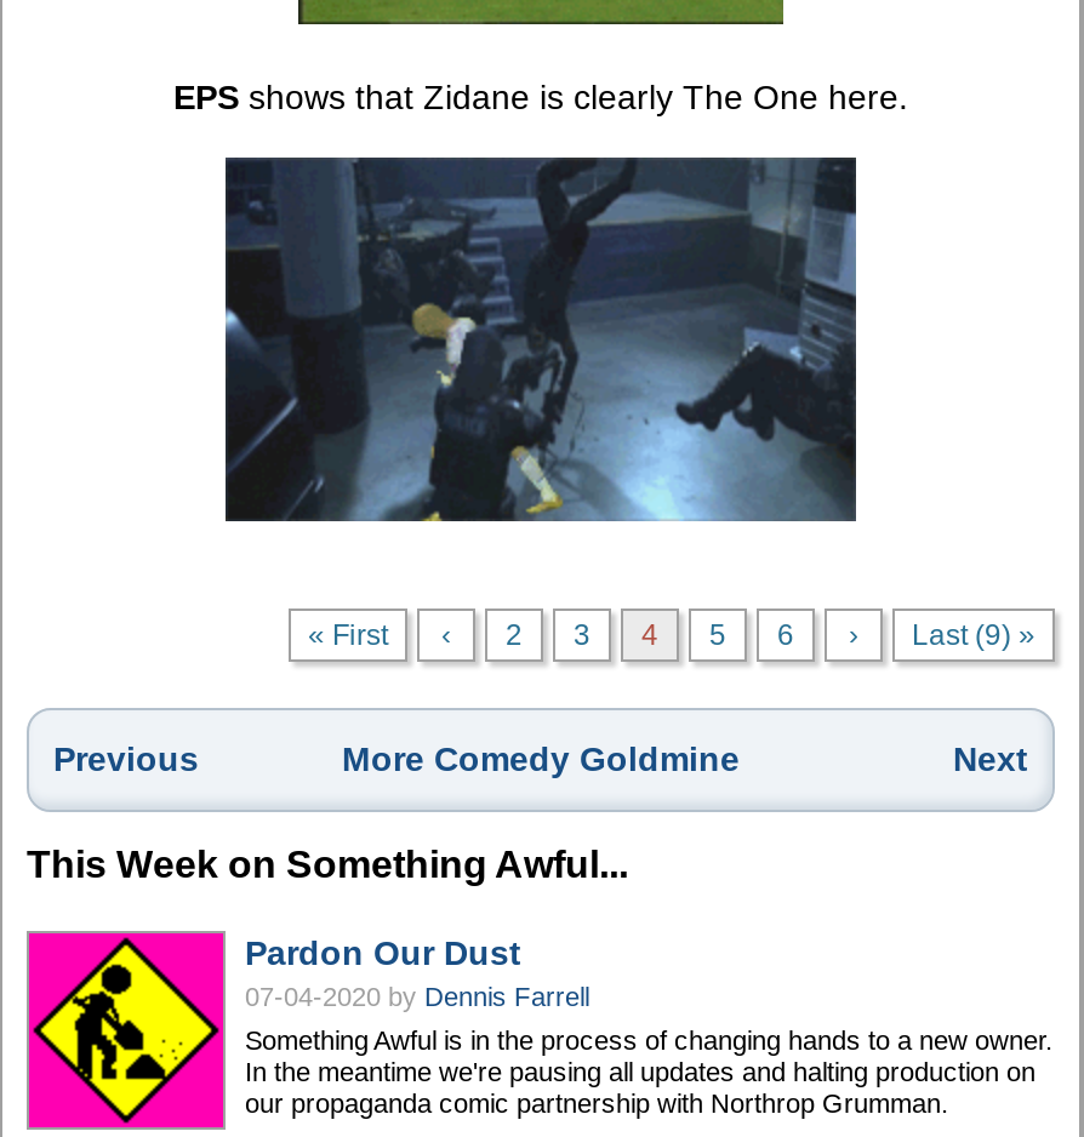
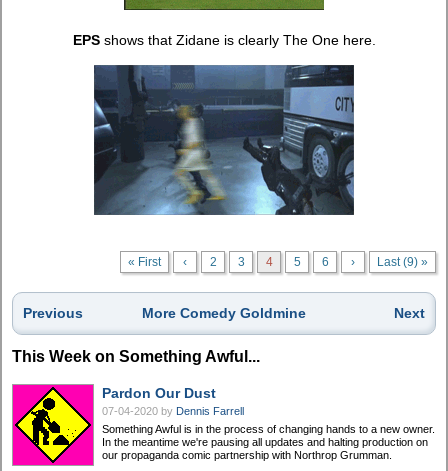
- [image]
+ [image]
